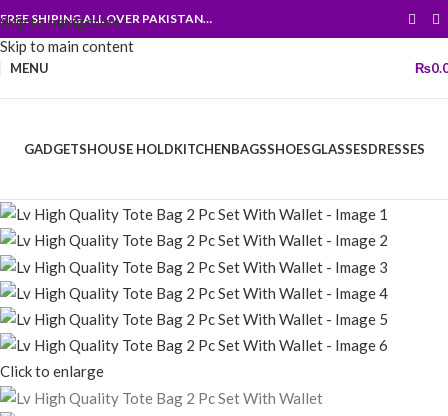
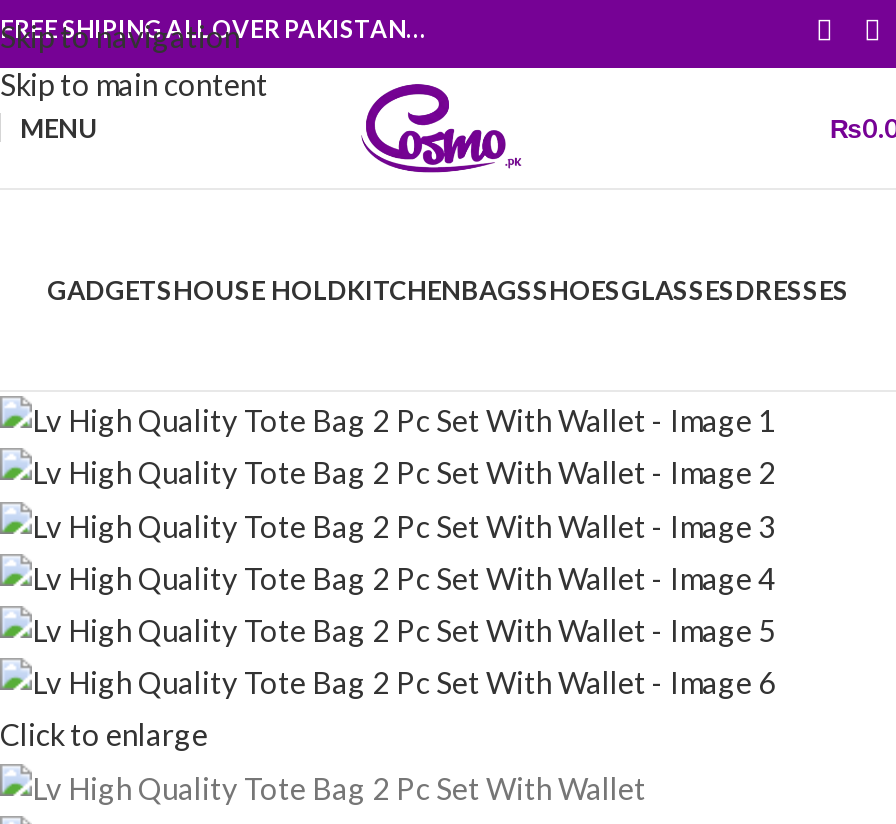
+ [image]
